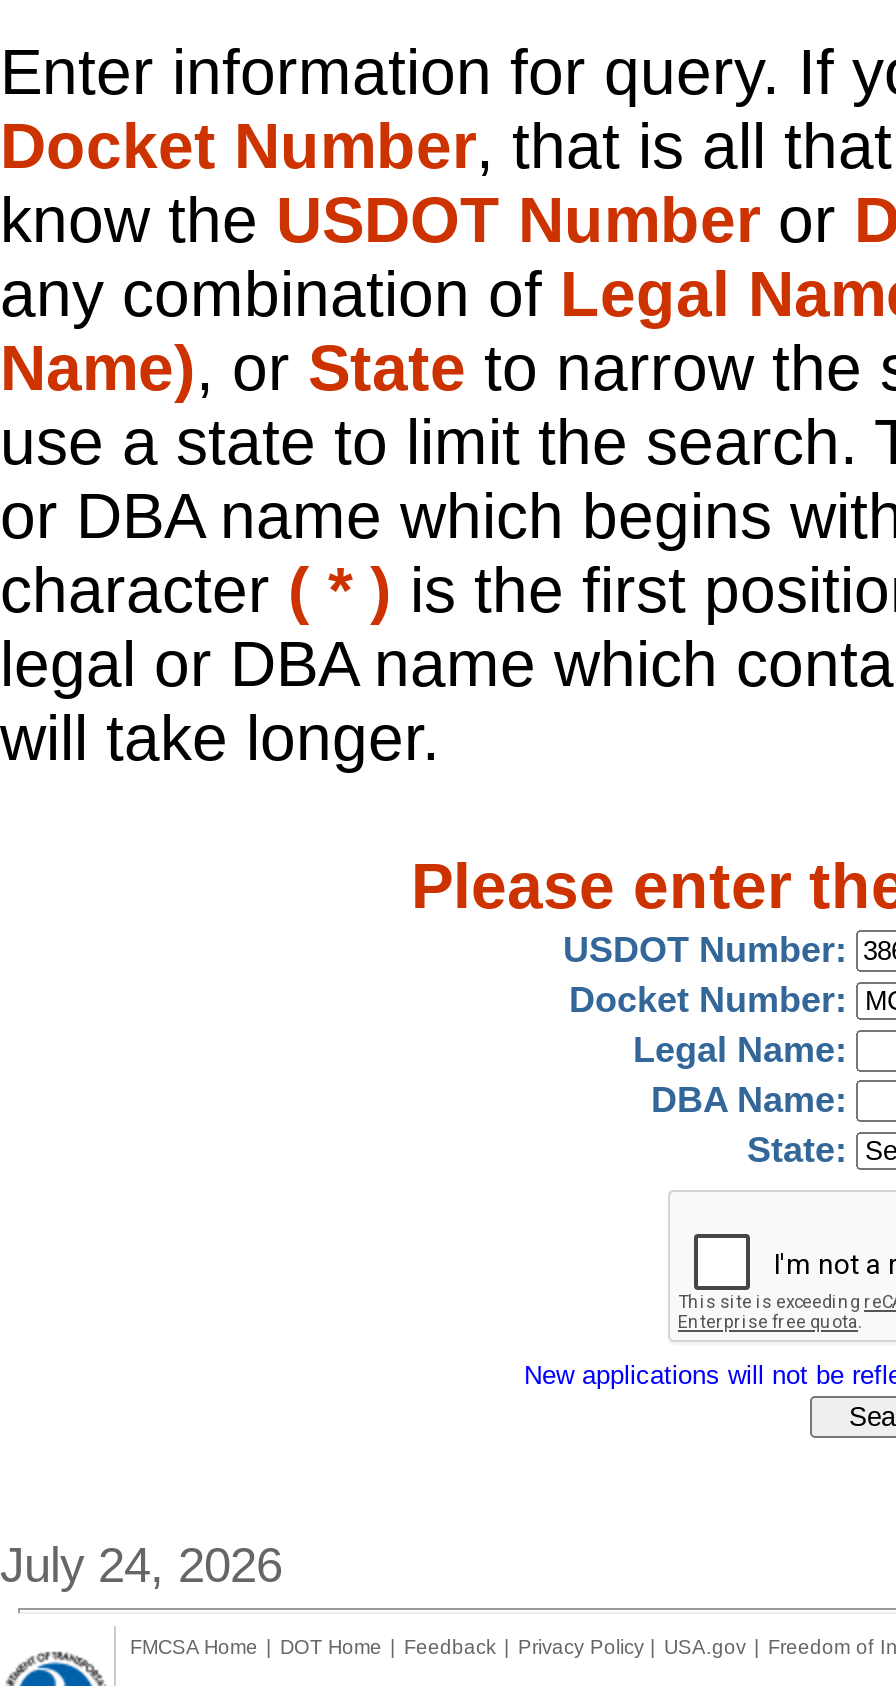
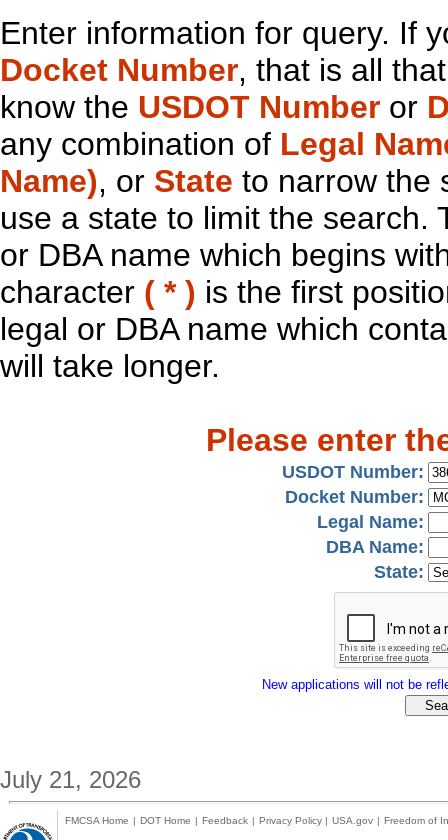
- July 24, 2026
+ July 21, 2026
